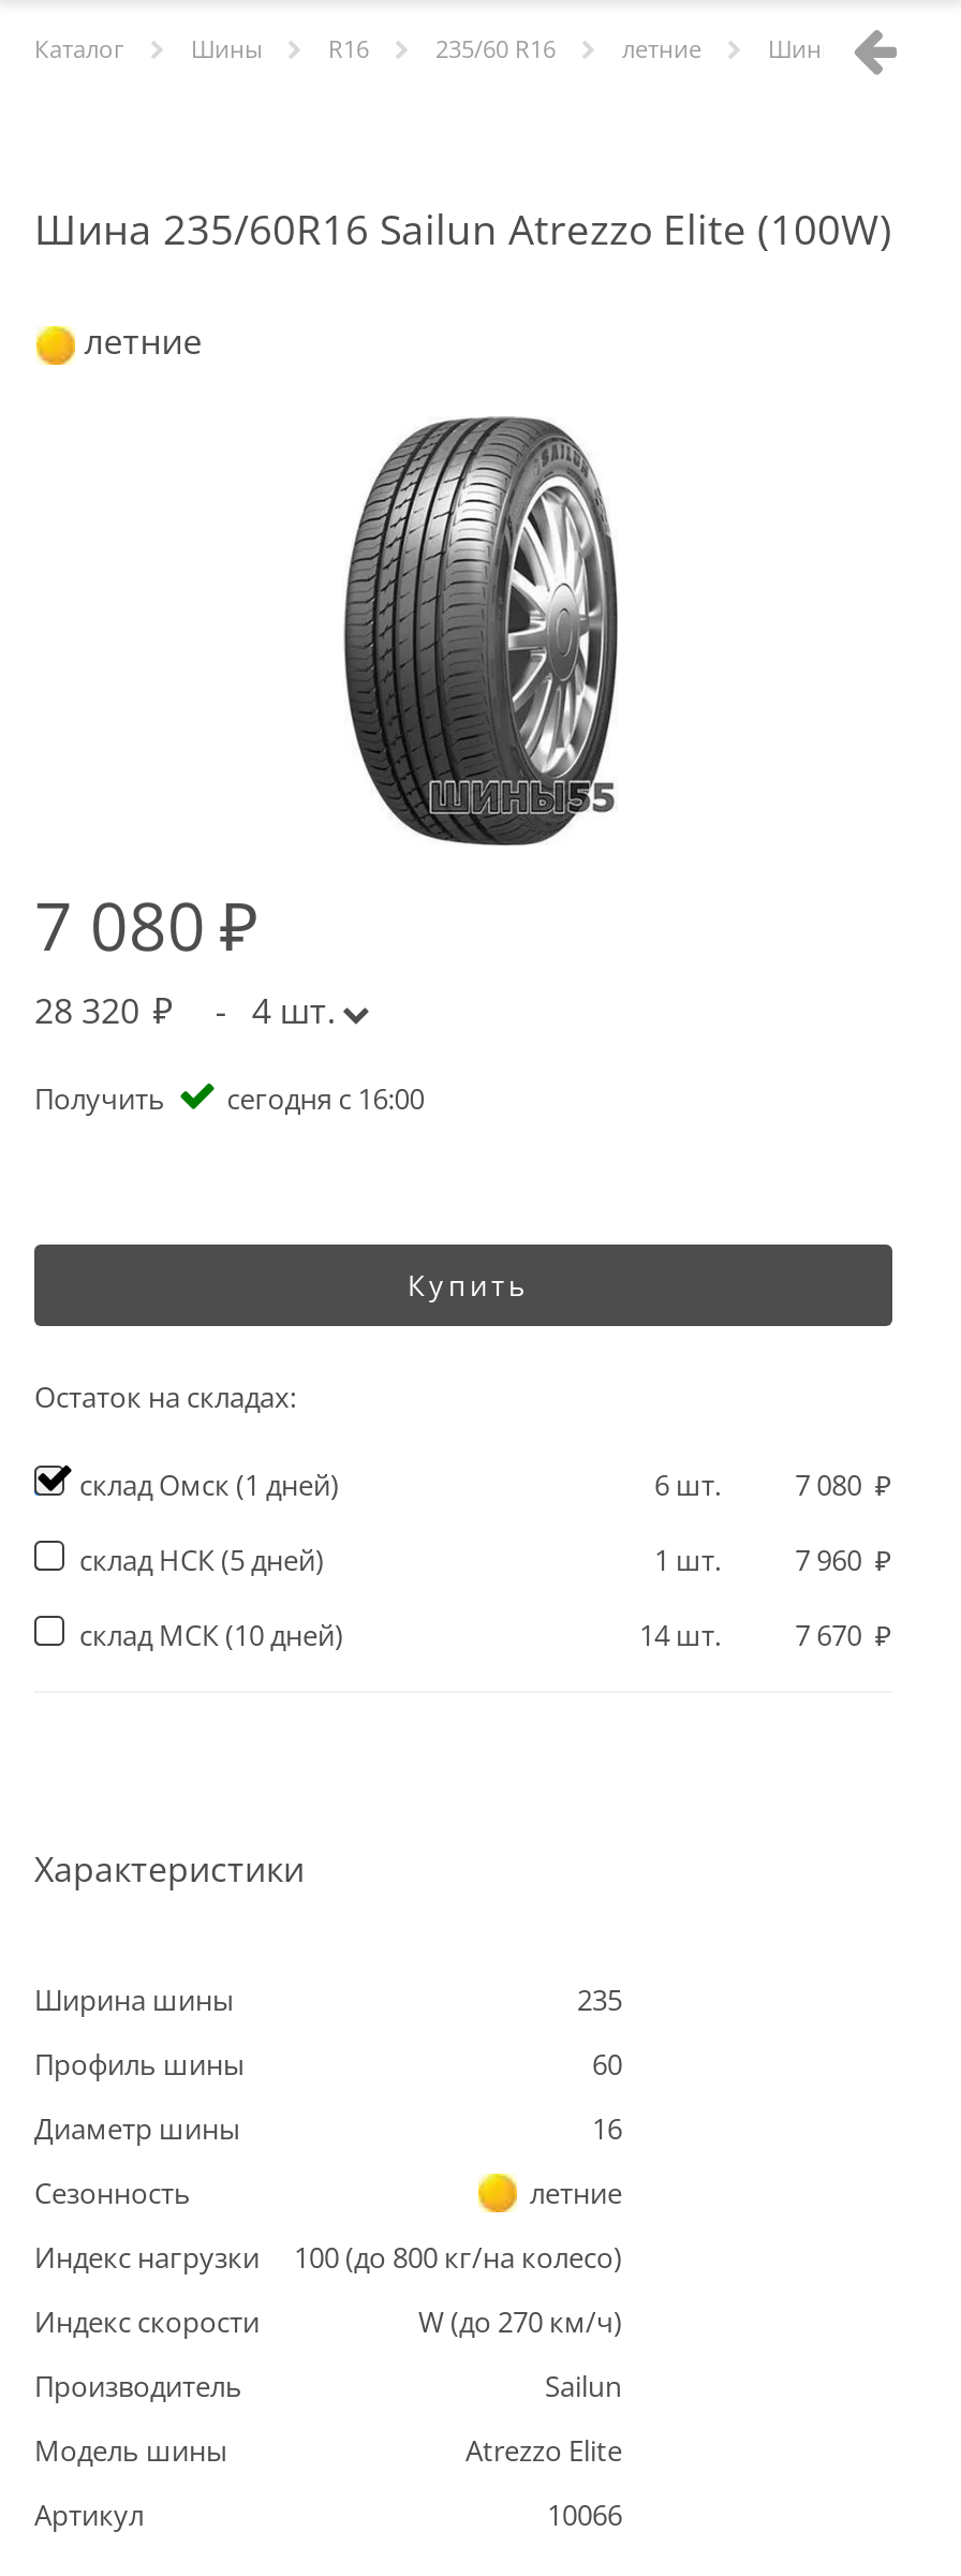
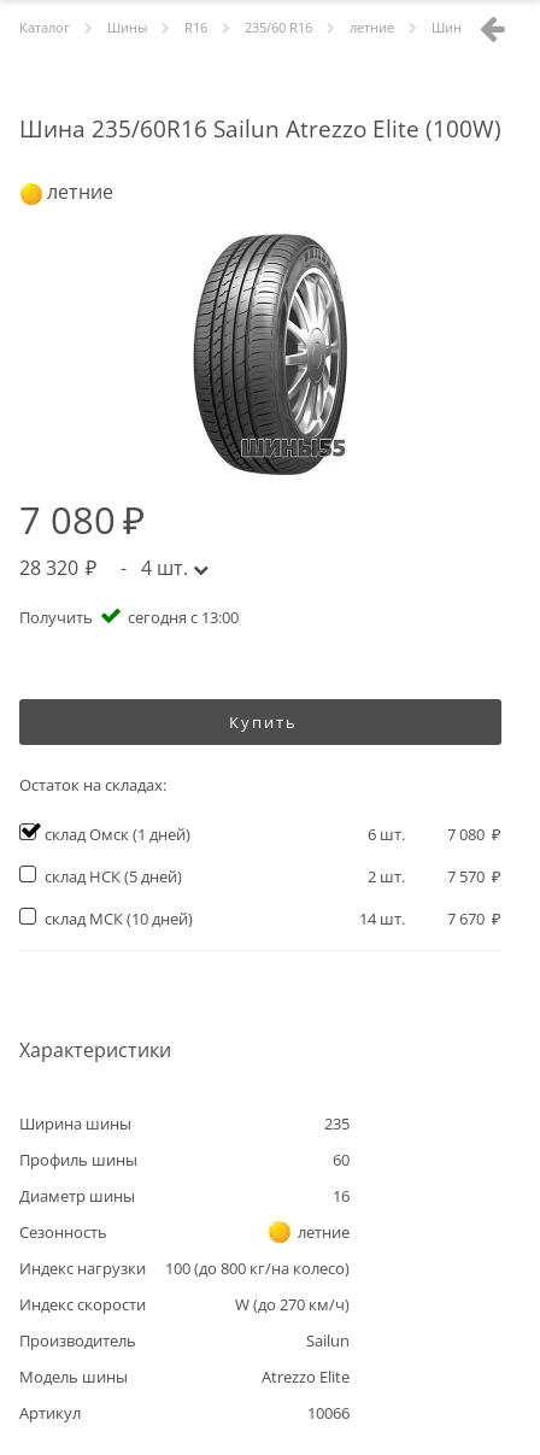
- Получить сегодня с 16:00
+ Получить сегодня с 13:00

- 1 шт.
+ 2 шт.

- 7 960
+ 7 570
